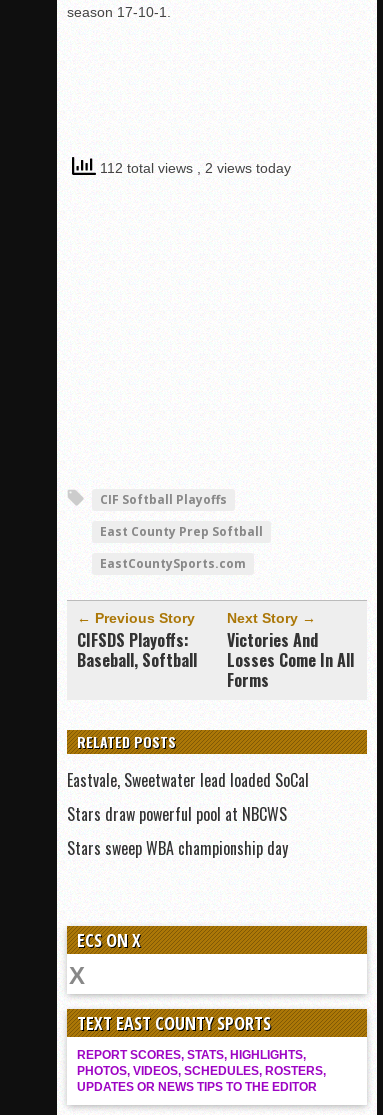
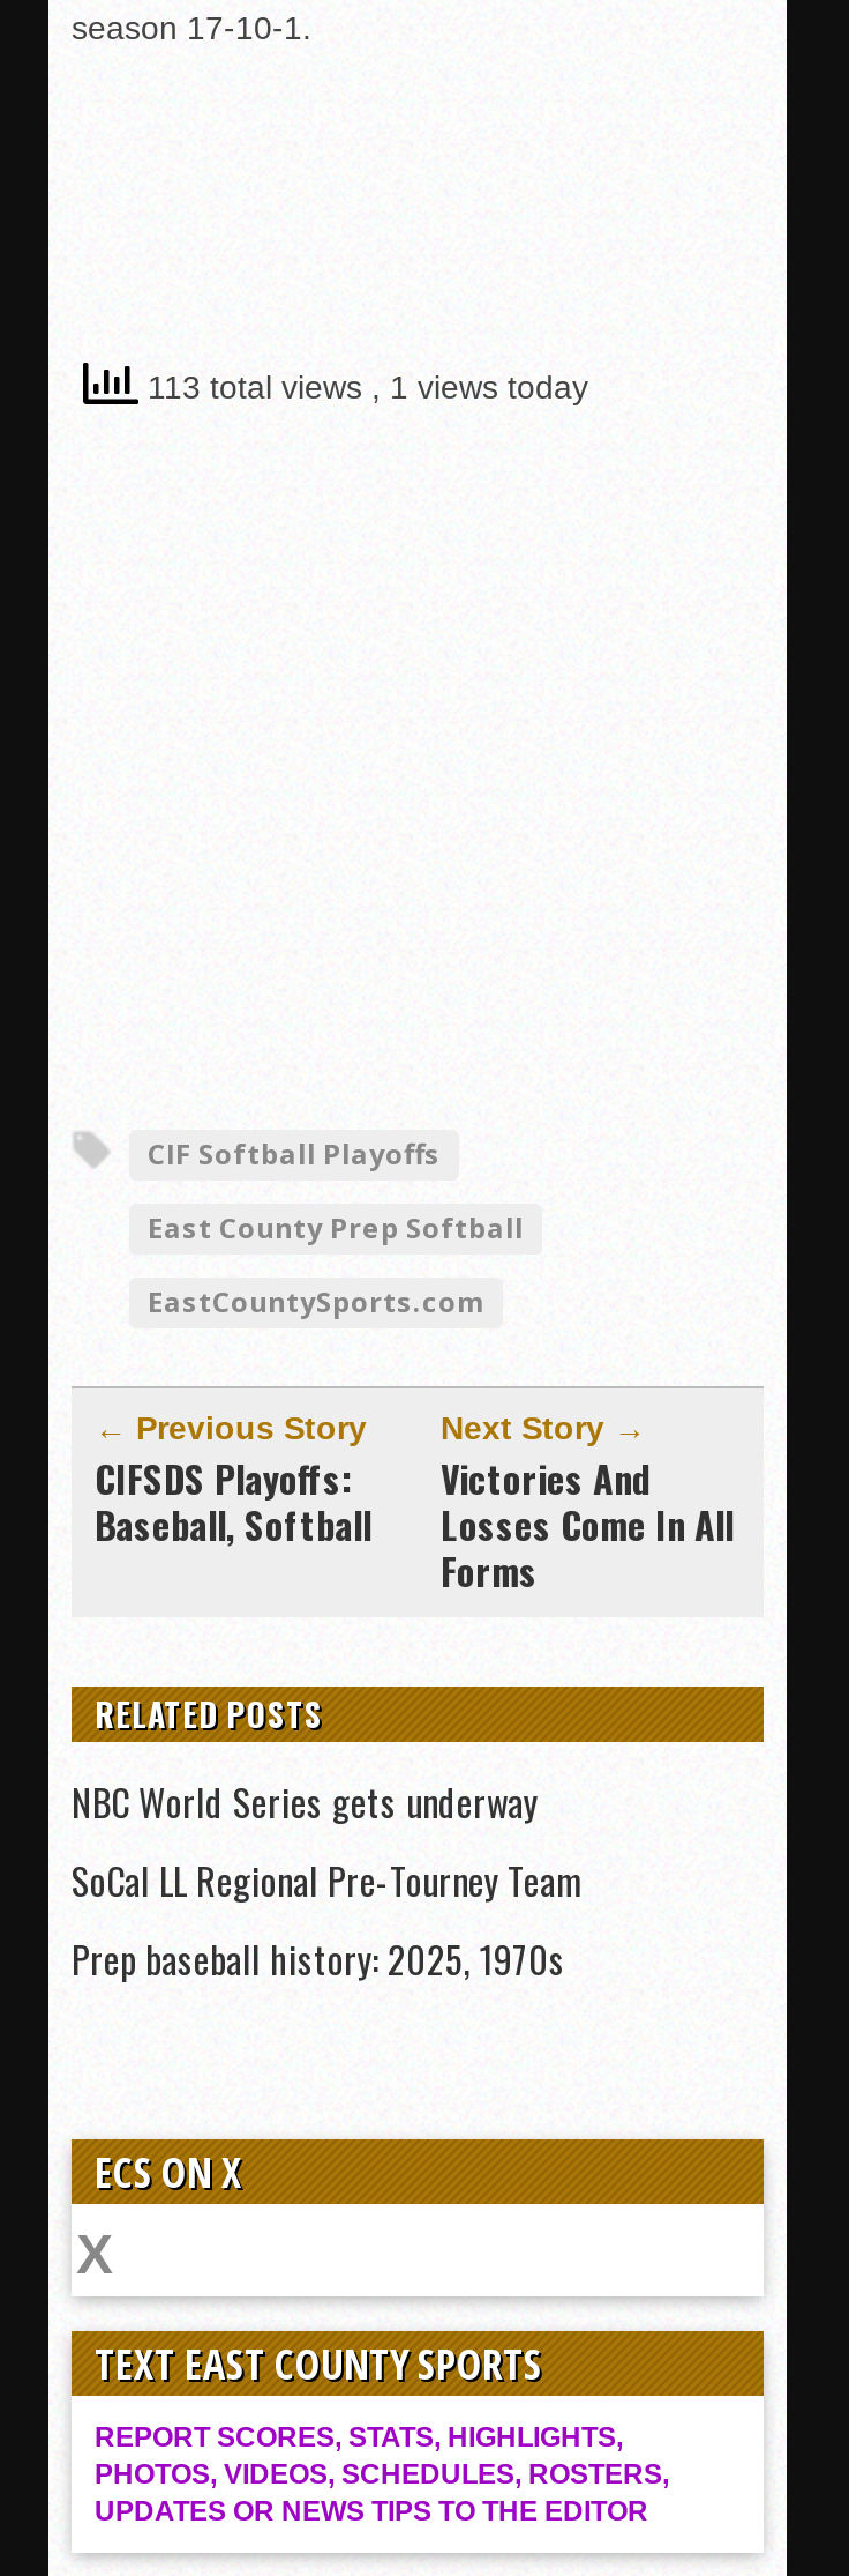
- 112 total views, 2 views today
+ 113 total views, 1 views today

- Eastvale, Sweetwater lead loaded SoCal
- Stars draw powerful pool at NBCWS
- Stars sweep WBA championship day
+ NBC World Series gets underway
+ SoCal LL Regional Pre-Tourney Team
+ Prep baseball history: 2025, 1970s
